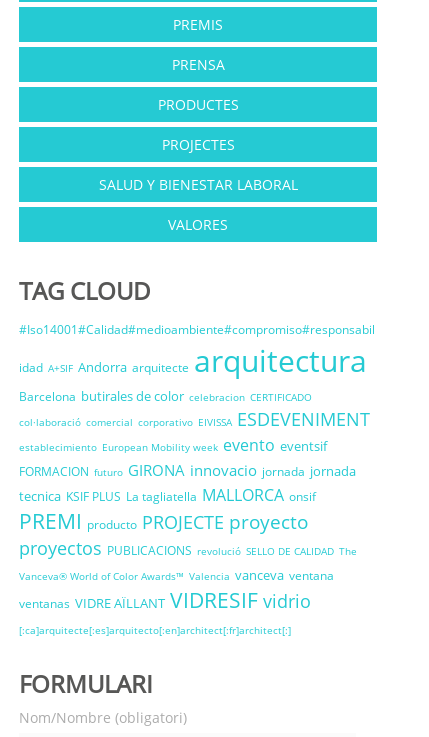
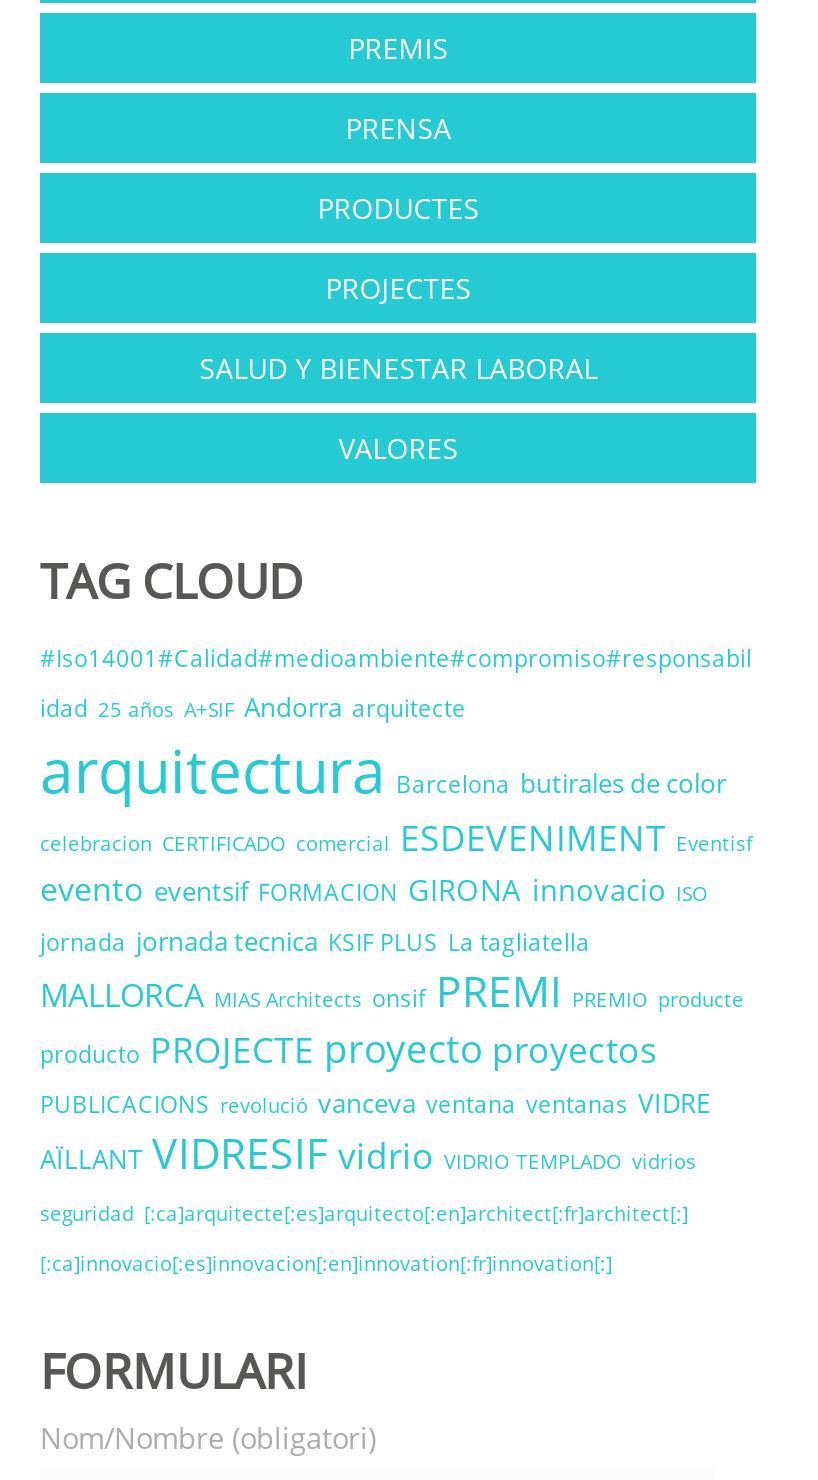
- idad A+SIF Andorra arquitecte arquitectura
- Barcelona butirales de color celebracion CERTIFICADO
- col·laboració comercial corporativo EIVISSA ESDEVENIMENT
- establecimiento European Mobility week evento eventsif
- FORMACION futuro GIRONA innovacio jornada jornada
- tecnica KSIF PLUS La tagliatella MALLORCA onsif
- PREMI producto PROJECTE proyecto
- proyectos PUBLICACIONS revolució SELLO DE CALIDAD The
- Vanceva® World of Color Awards™ Valencia vanceva ventana
- ventanas VIDRE AÏLLANT VIDRESIF vidrio
- [:ca]arquitecte[:es]arquitecto[:en]architect[:fr]architect[:]
+ idad 25 años A+SIF Andorra arquitecte
+ arquitectura Barcelona butirales de color
+ celebracion CERTIFICADO comercial ESDEVENIMENT Eventisf
+ evento eventsif FORMACION GIRONA innovacio ISO
+ jornada jornada tecnica KSIF PLUS La tagliatella
+ MALLORCA MIAS Architects onsif PREMI PREMIO producte
+ producto PROJECTE proyecto proyectos
+ PUBLICACIONS revolució vanceva ventana ventanas VIDRE
+ AÏLLANT VIDRESIF vidrio VIDRIO TEMPLADO vidrios
+ seguridad [:ca]arquitecte[:es]arquitecto[:en]architect[:fr]architect[:]
+ [:ca]innovacio[:es]innovacion[:en]innovation[:fr]innovation[:]
